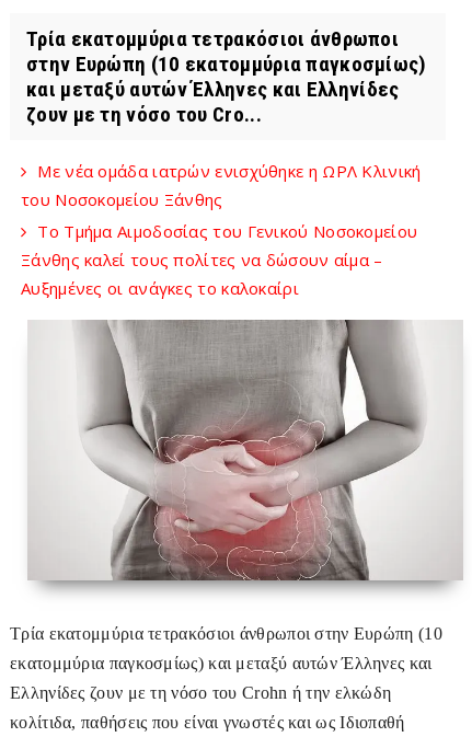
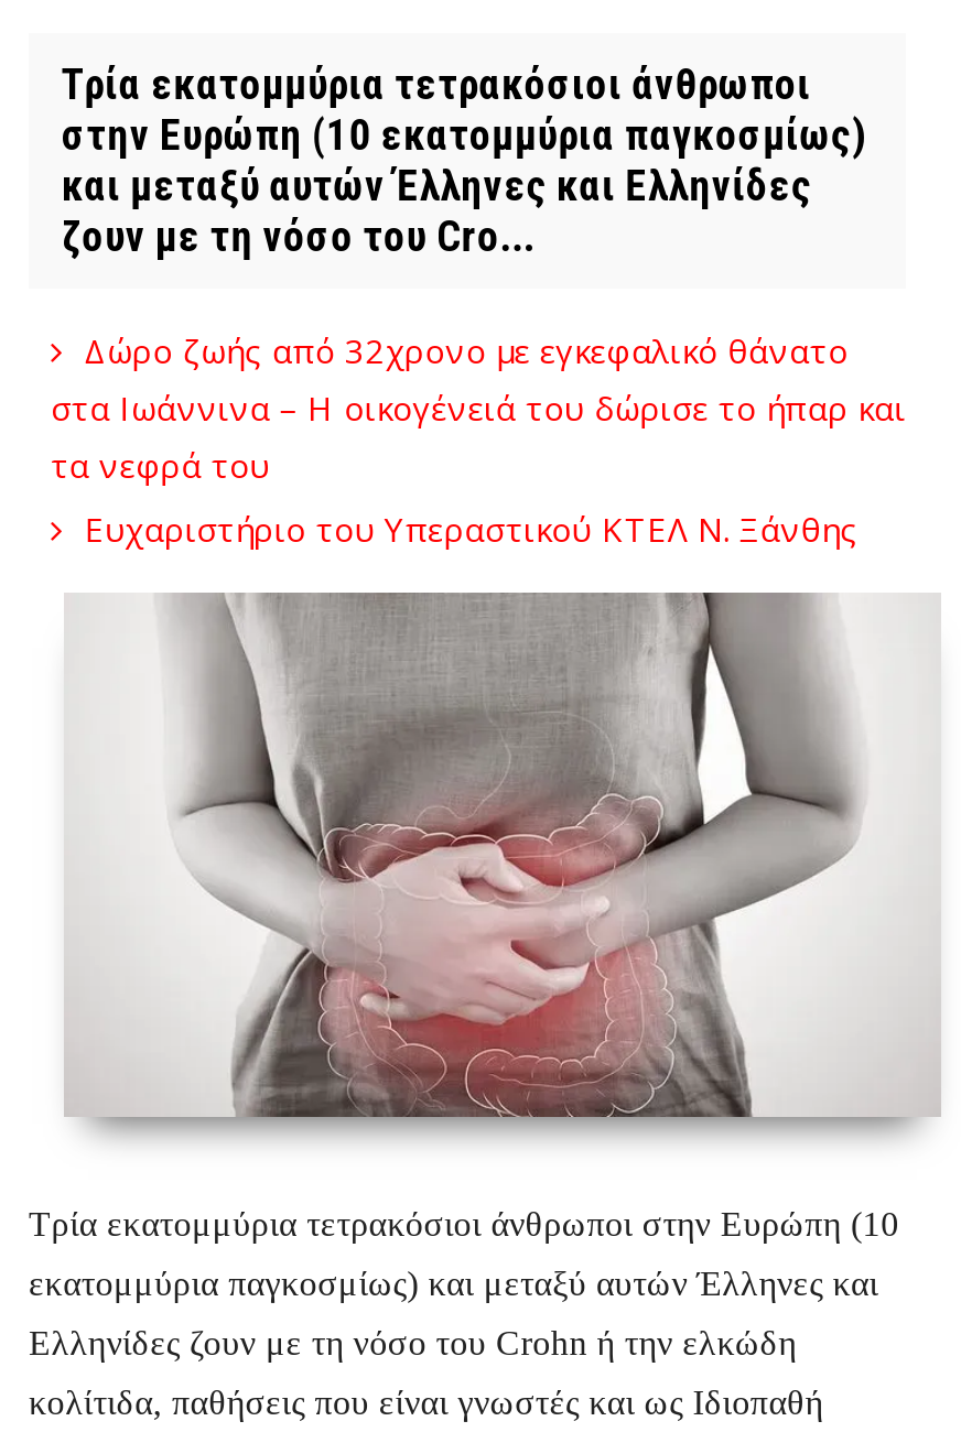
- Με νέα ομάδα ιατρών ενισχύθηκε η ΩΡΛ Κλινική
- του Νοσοκομείου Ξάνθης
- Το Τμήμα Αιμοδοσίας του Γενικού Νοσοκομείου
- Ξάνθης καλεί τους πολίτες να δώσουν αίμα –
- Αυξημένες οι ανάγκες το καλοκαίρι
+ Δώρο ζωής από 32χρονο με εγκεφαλικό θάνατο
+ στα Ιωάννινα – Η οικογένειά του δώρισε το ήπαρ και
+ τα νεφρά του
+ Ευχαριστήριο του Υπεραστικού ΚΤΕΛ Ν. Ξάνθης
